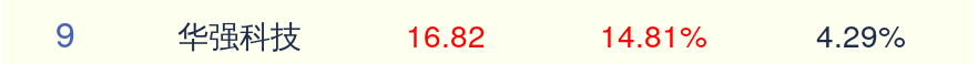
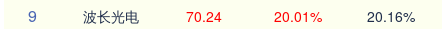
- 华强科技
- 16.82
- 14.81%
- 4.29%
+ 波长光电
+ 70.24
+ 20.01%
+ 20.16%
